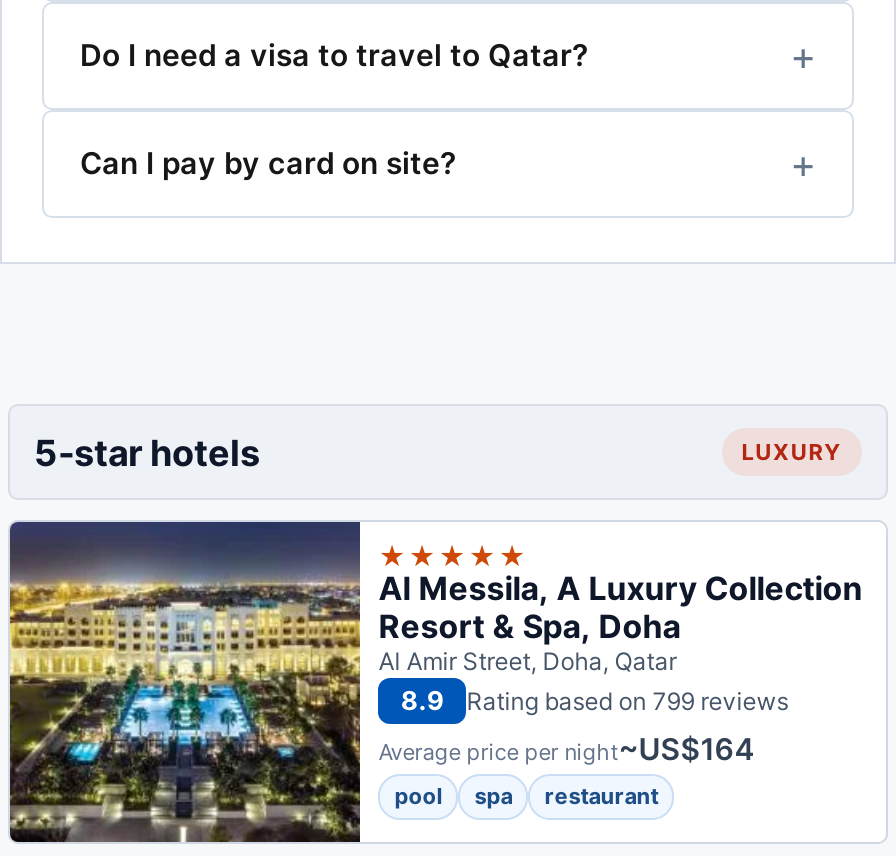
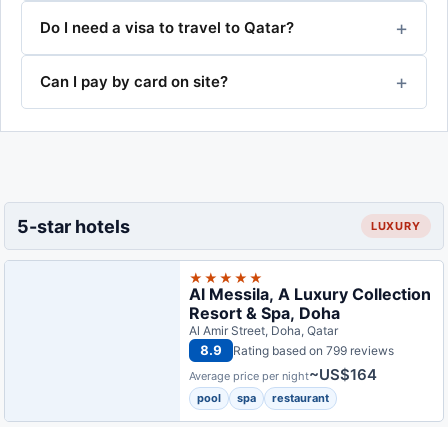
- [image]
